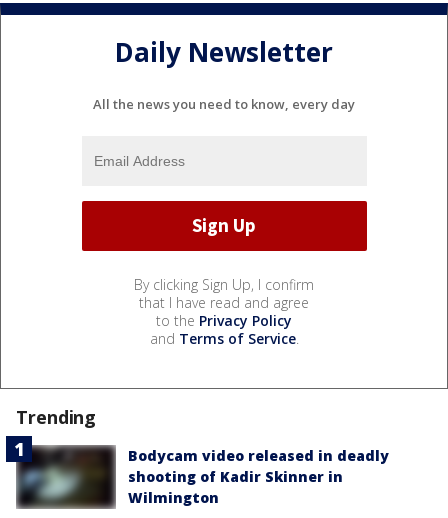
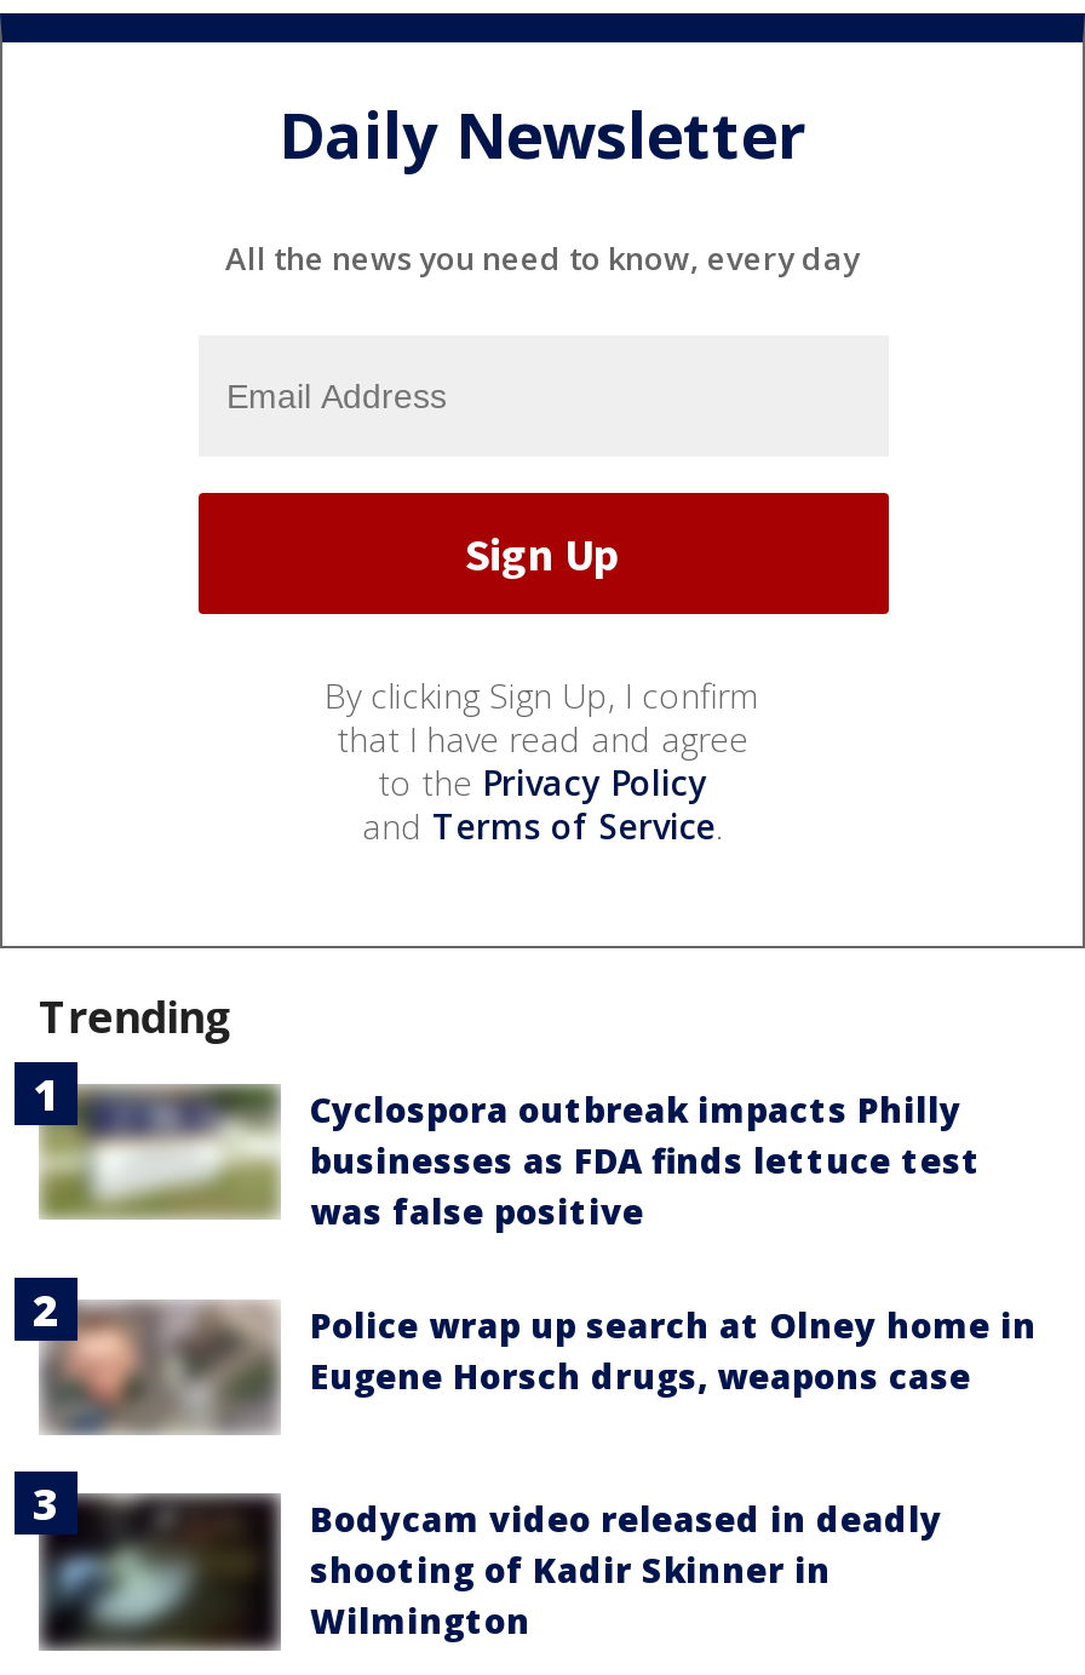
+ [image]

+ [image]
+ Cyclospora outbreak impacts Philly
+ businesses as FDA finds lettuce test
+ was false positive
+ Police wrap up search at Olney home in
+ Eugene Horsch drugs, weapons case
